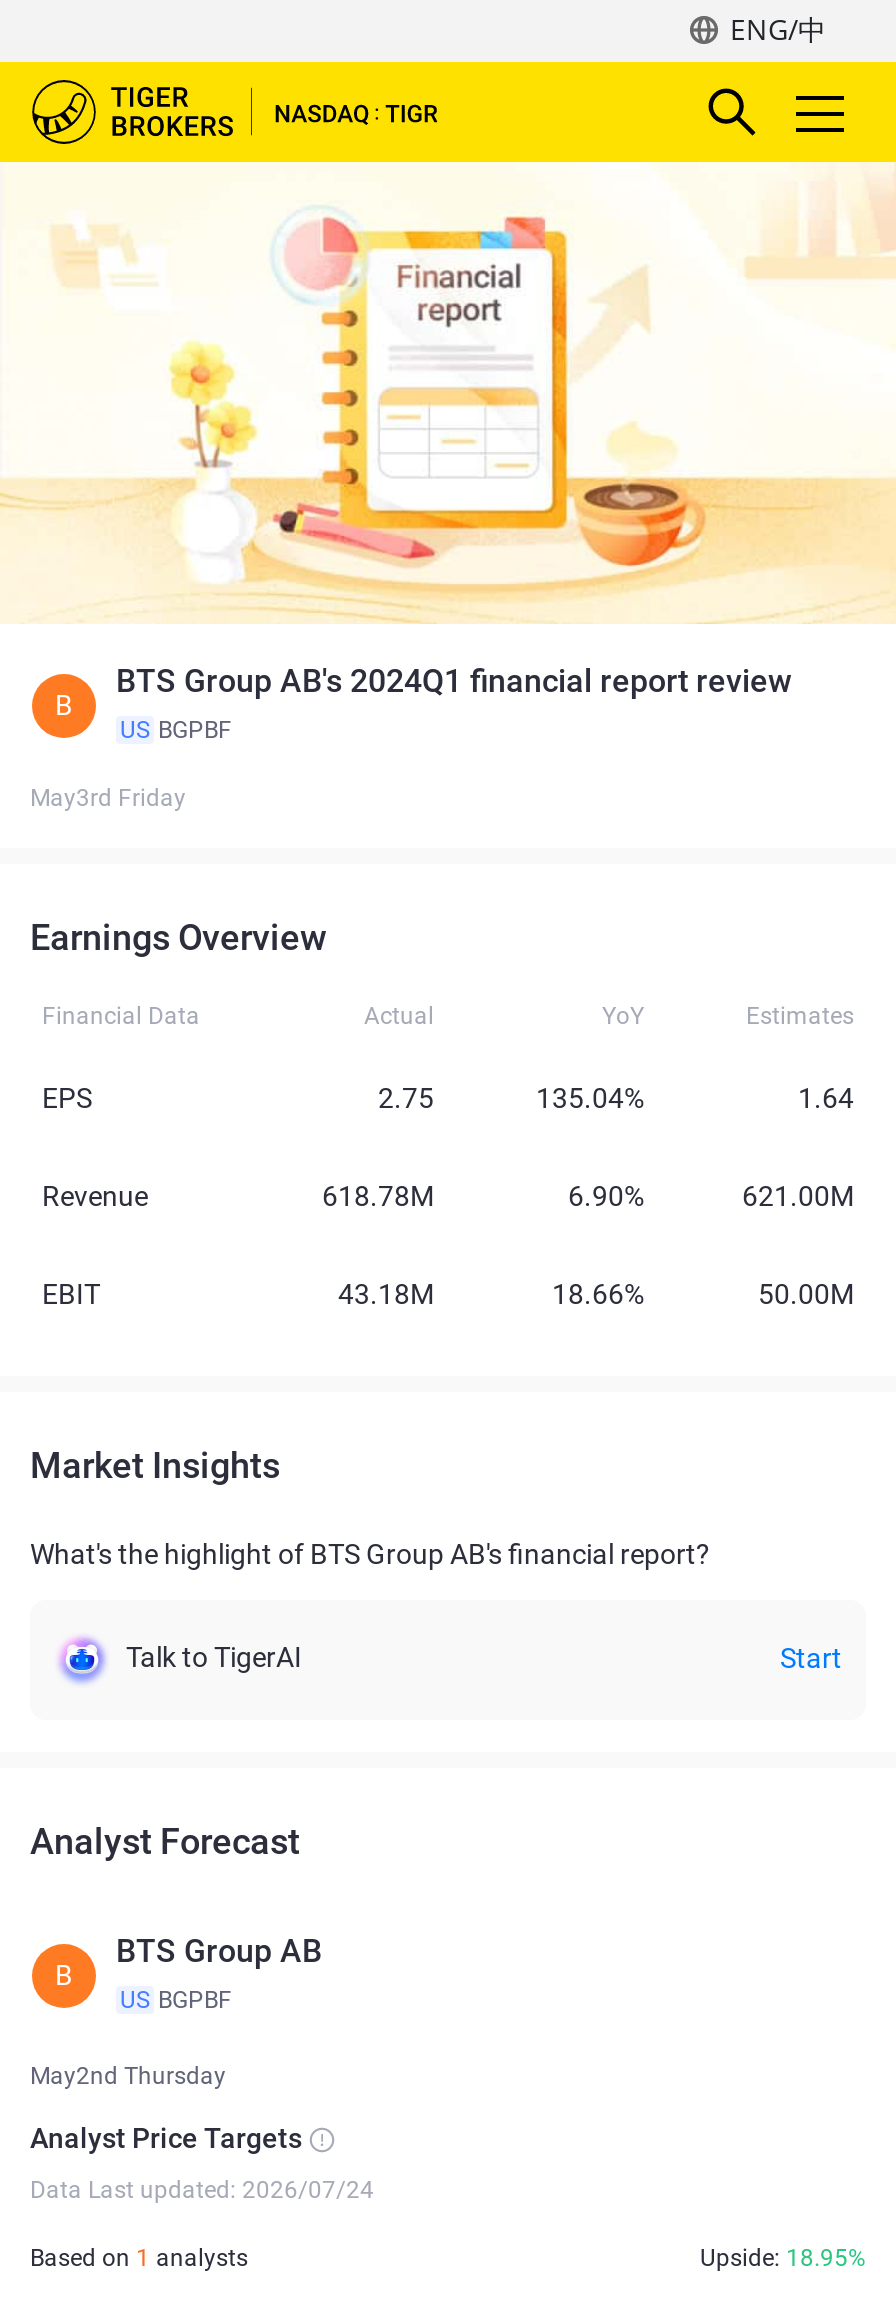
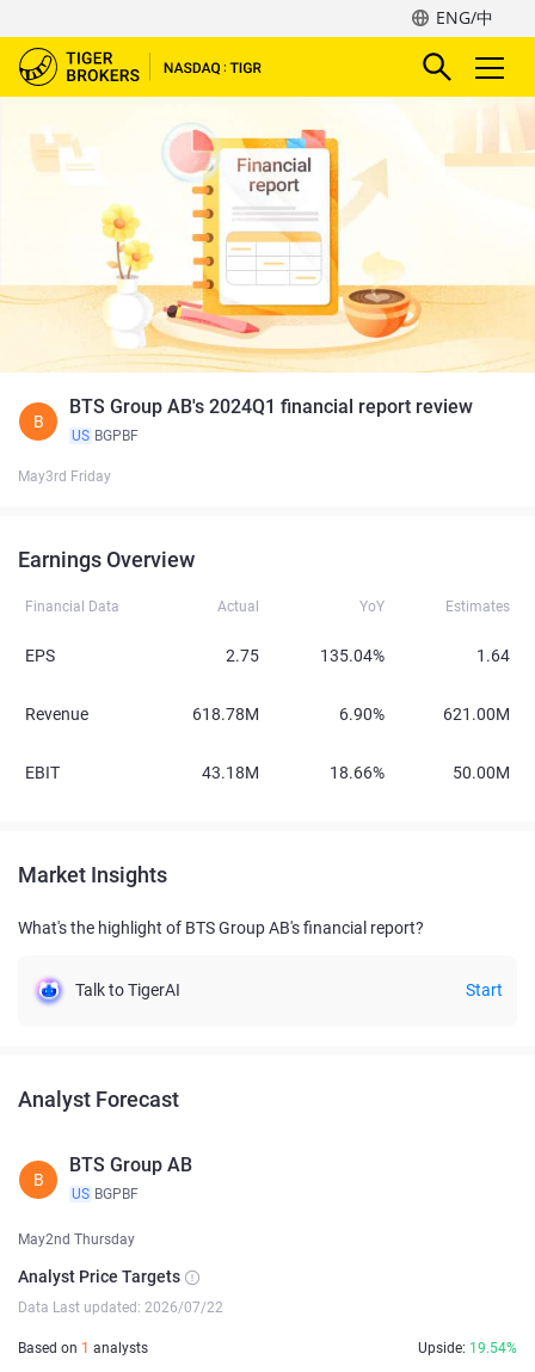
- Data Last updated: 2026/07/24
+ Data Last updated: 2026/07/22

- Upside: 18.95%
+ Upside: 19.54%
